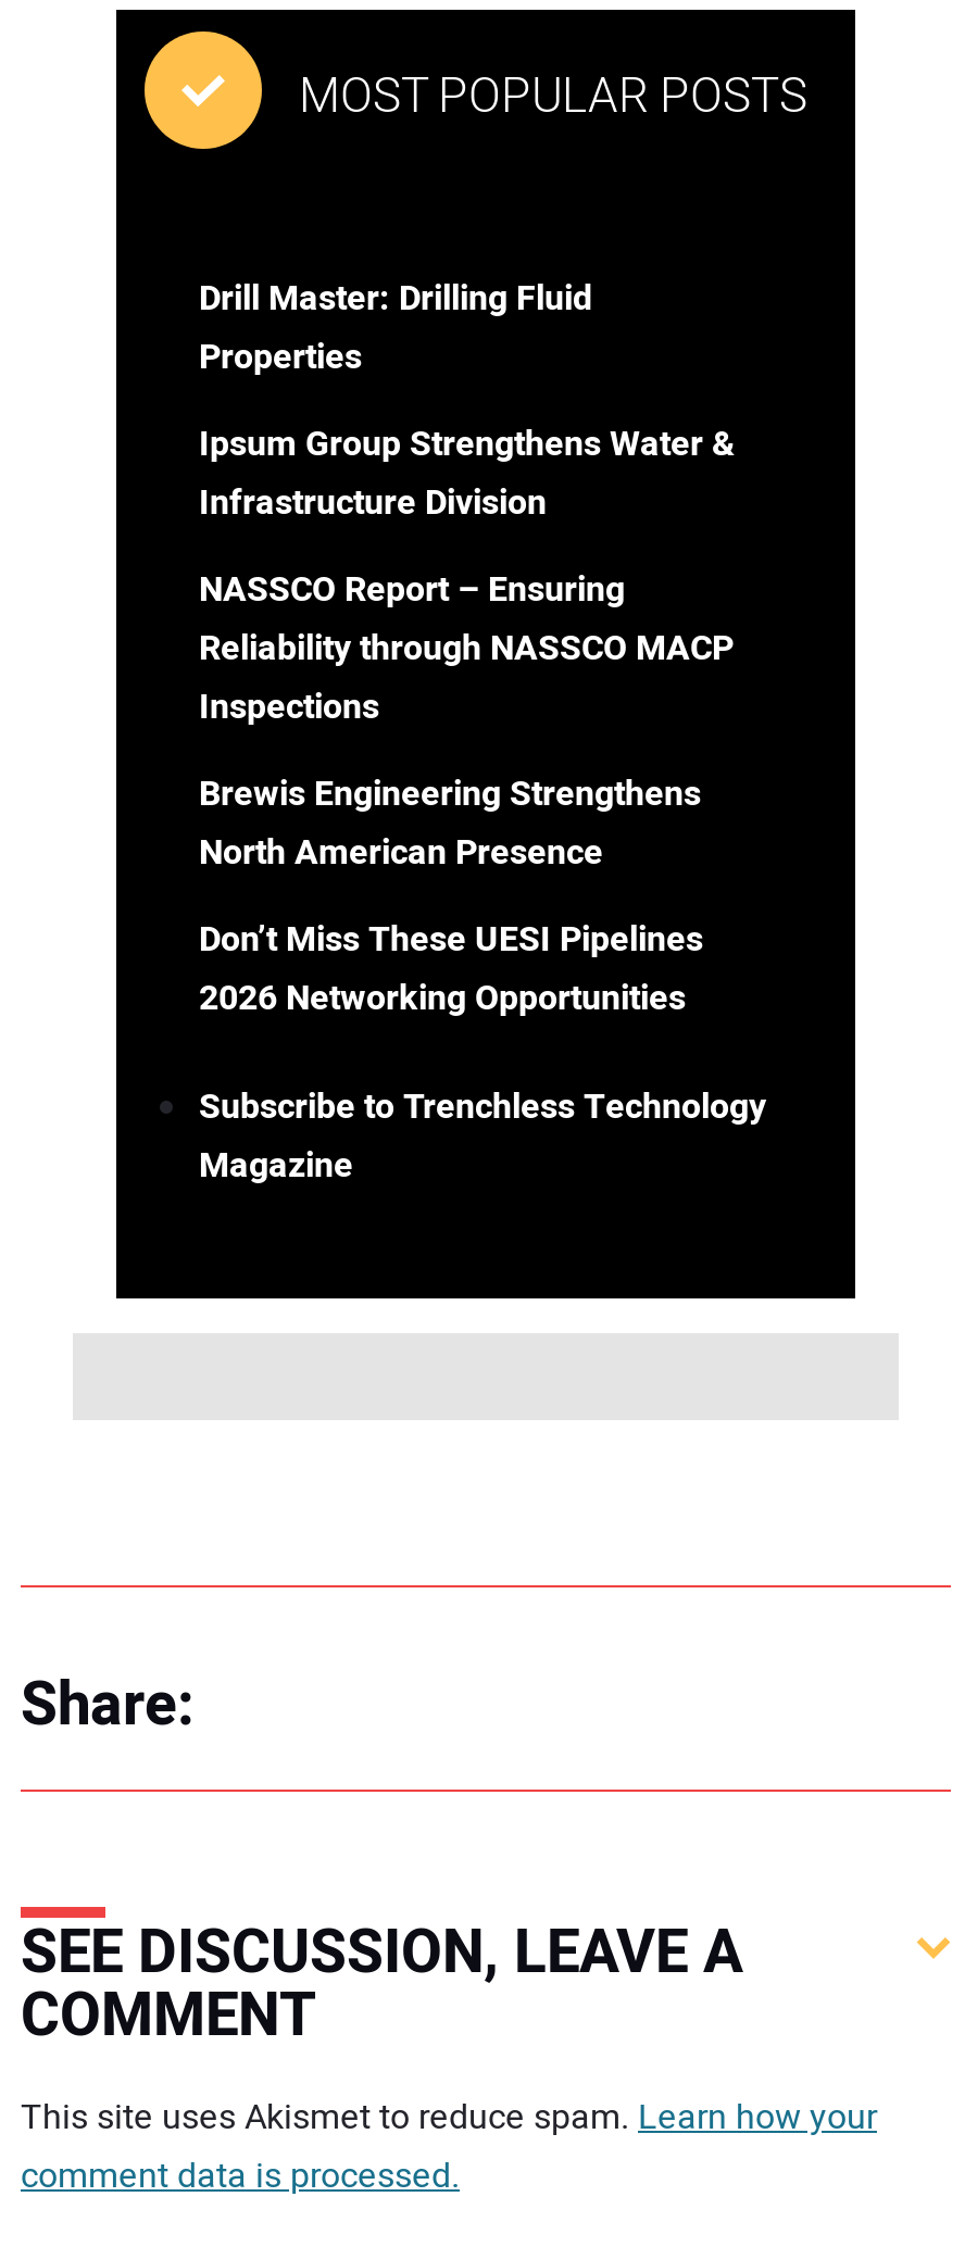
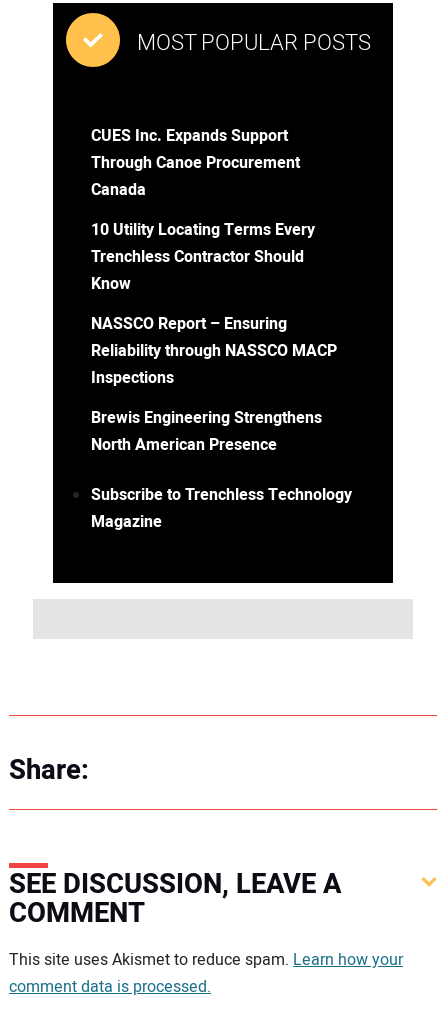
- Drill Master: Drilling Fluid
- Properties
+ CUES Inc. Expands Support
+ Through Canoe Procurement
+ Canada

- Ipsum Group Strengthens Water &
- Infrastructure Division
+ 10 Utility Locating Terms Every
+ Trenchless Contractor Should
+ Know

moved down: NASSCO Report – Ensuring | Reliability through NASSCO MACP | Inspections | Brewis Engineering Strengthens | North American Presence

- Don’t Miss These UESI Pipelines
- 2026 Networking Opportunities
